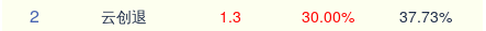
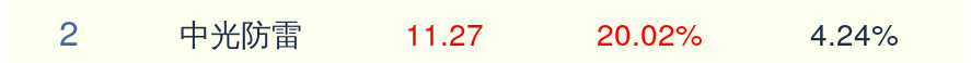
- 云创退
- 1.3
- 30.00%
- 37.73%
+ 中光防雷
+ 11.27
+ 20.02%
+ 4.24%
